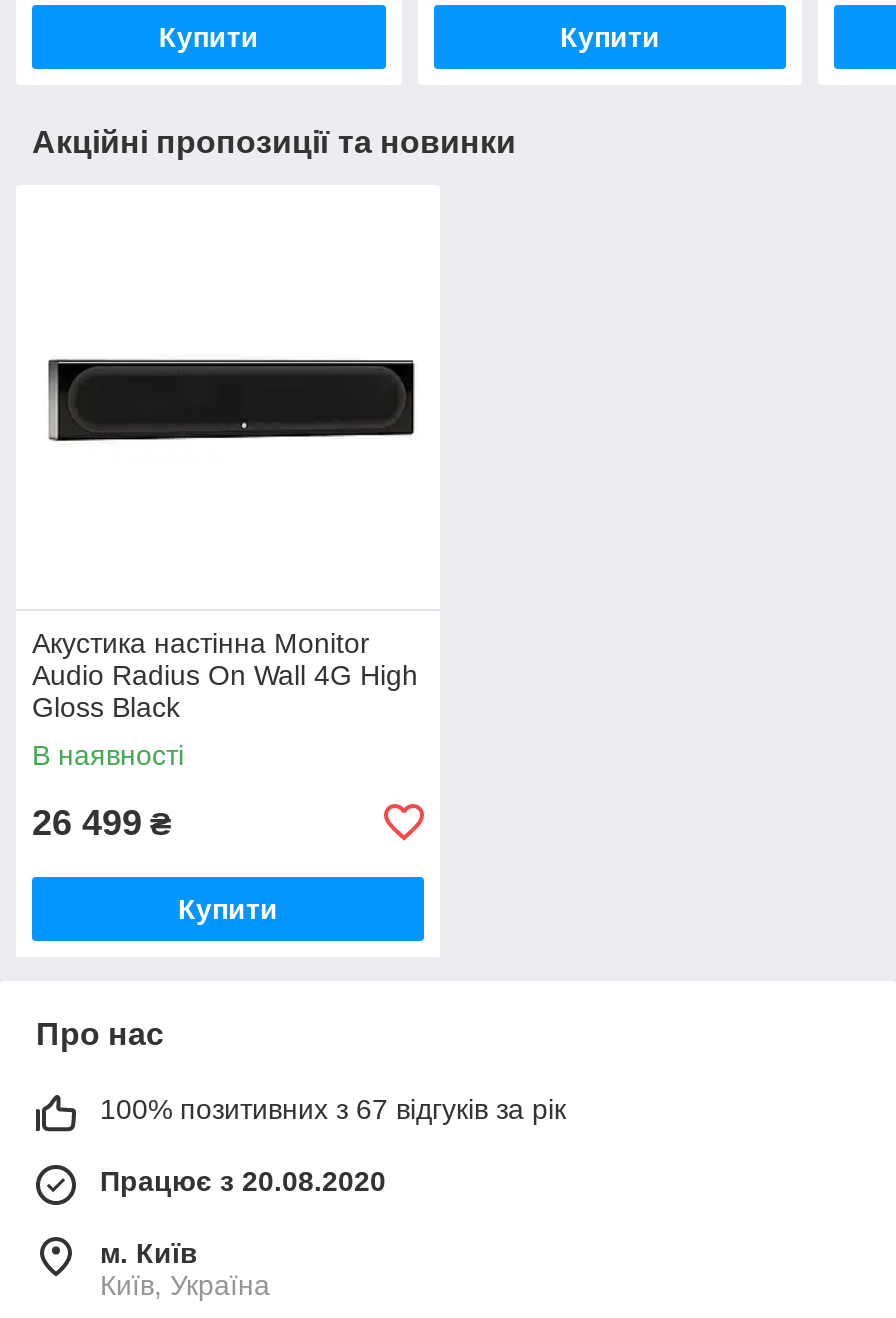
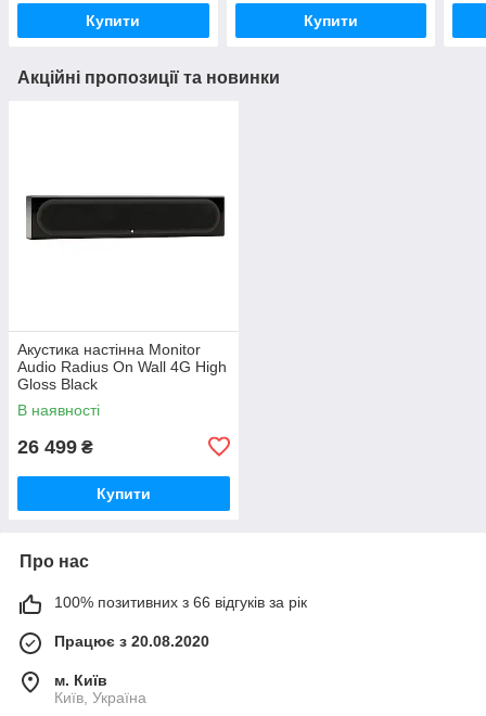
- 100% позитивних з 67 відгуків за рік
+ 100% позитивних з 66 відгуків за рік
